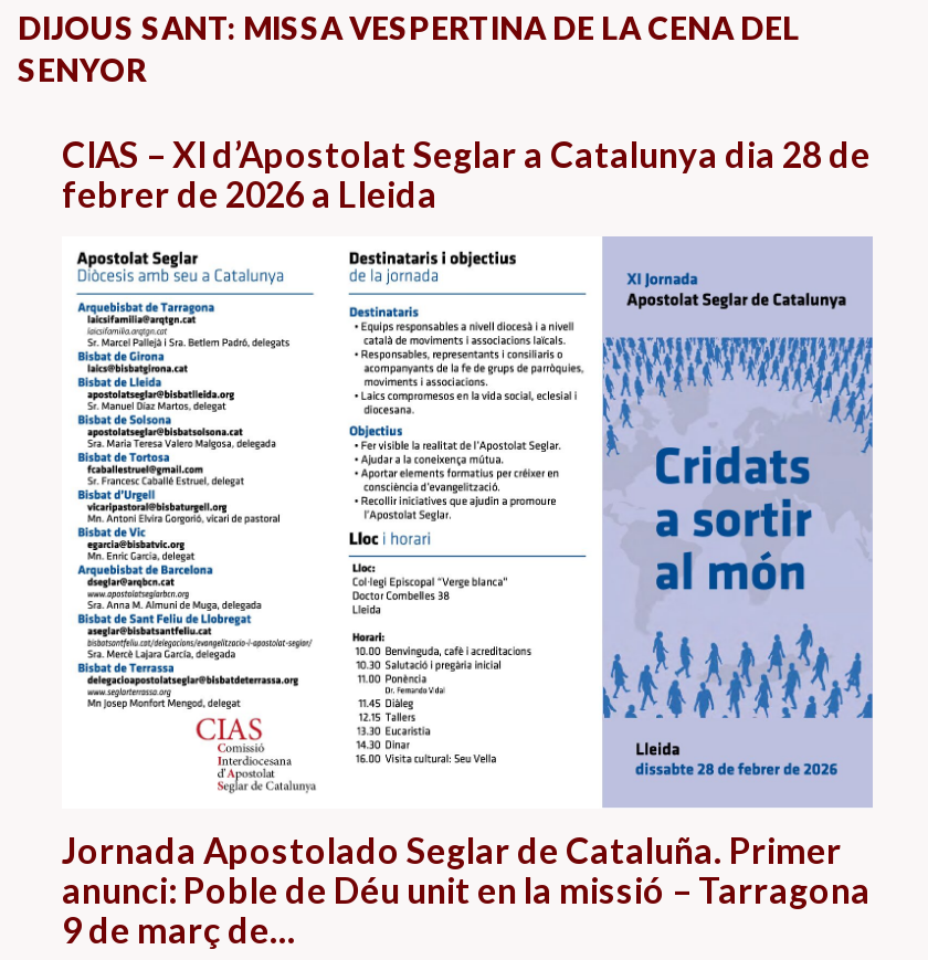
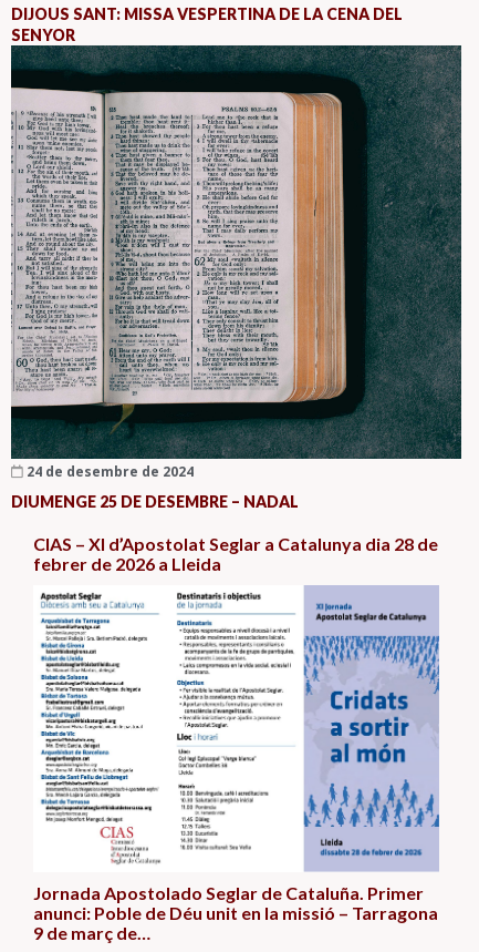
+ [image]
+ 24 de desembre de 2024
+ DIUMENGE 25 DE DESEMBRE – NADAL
